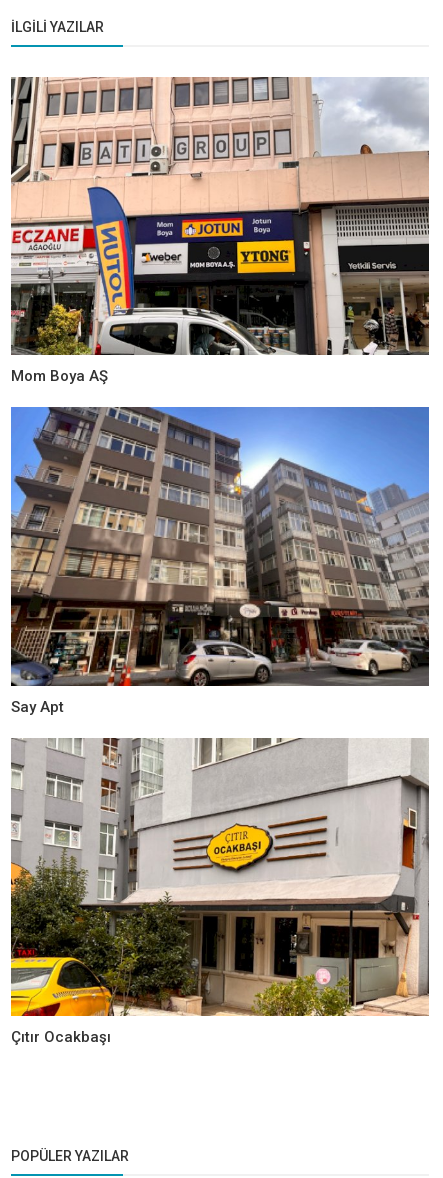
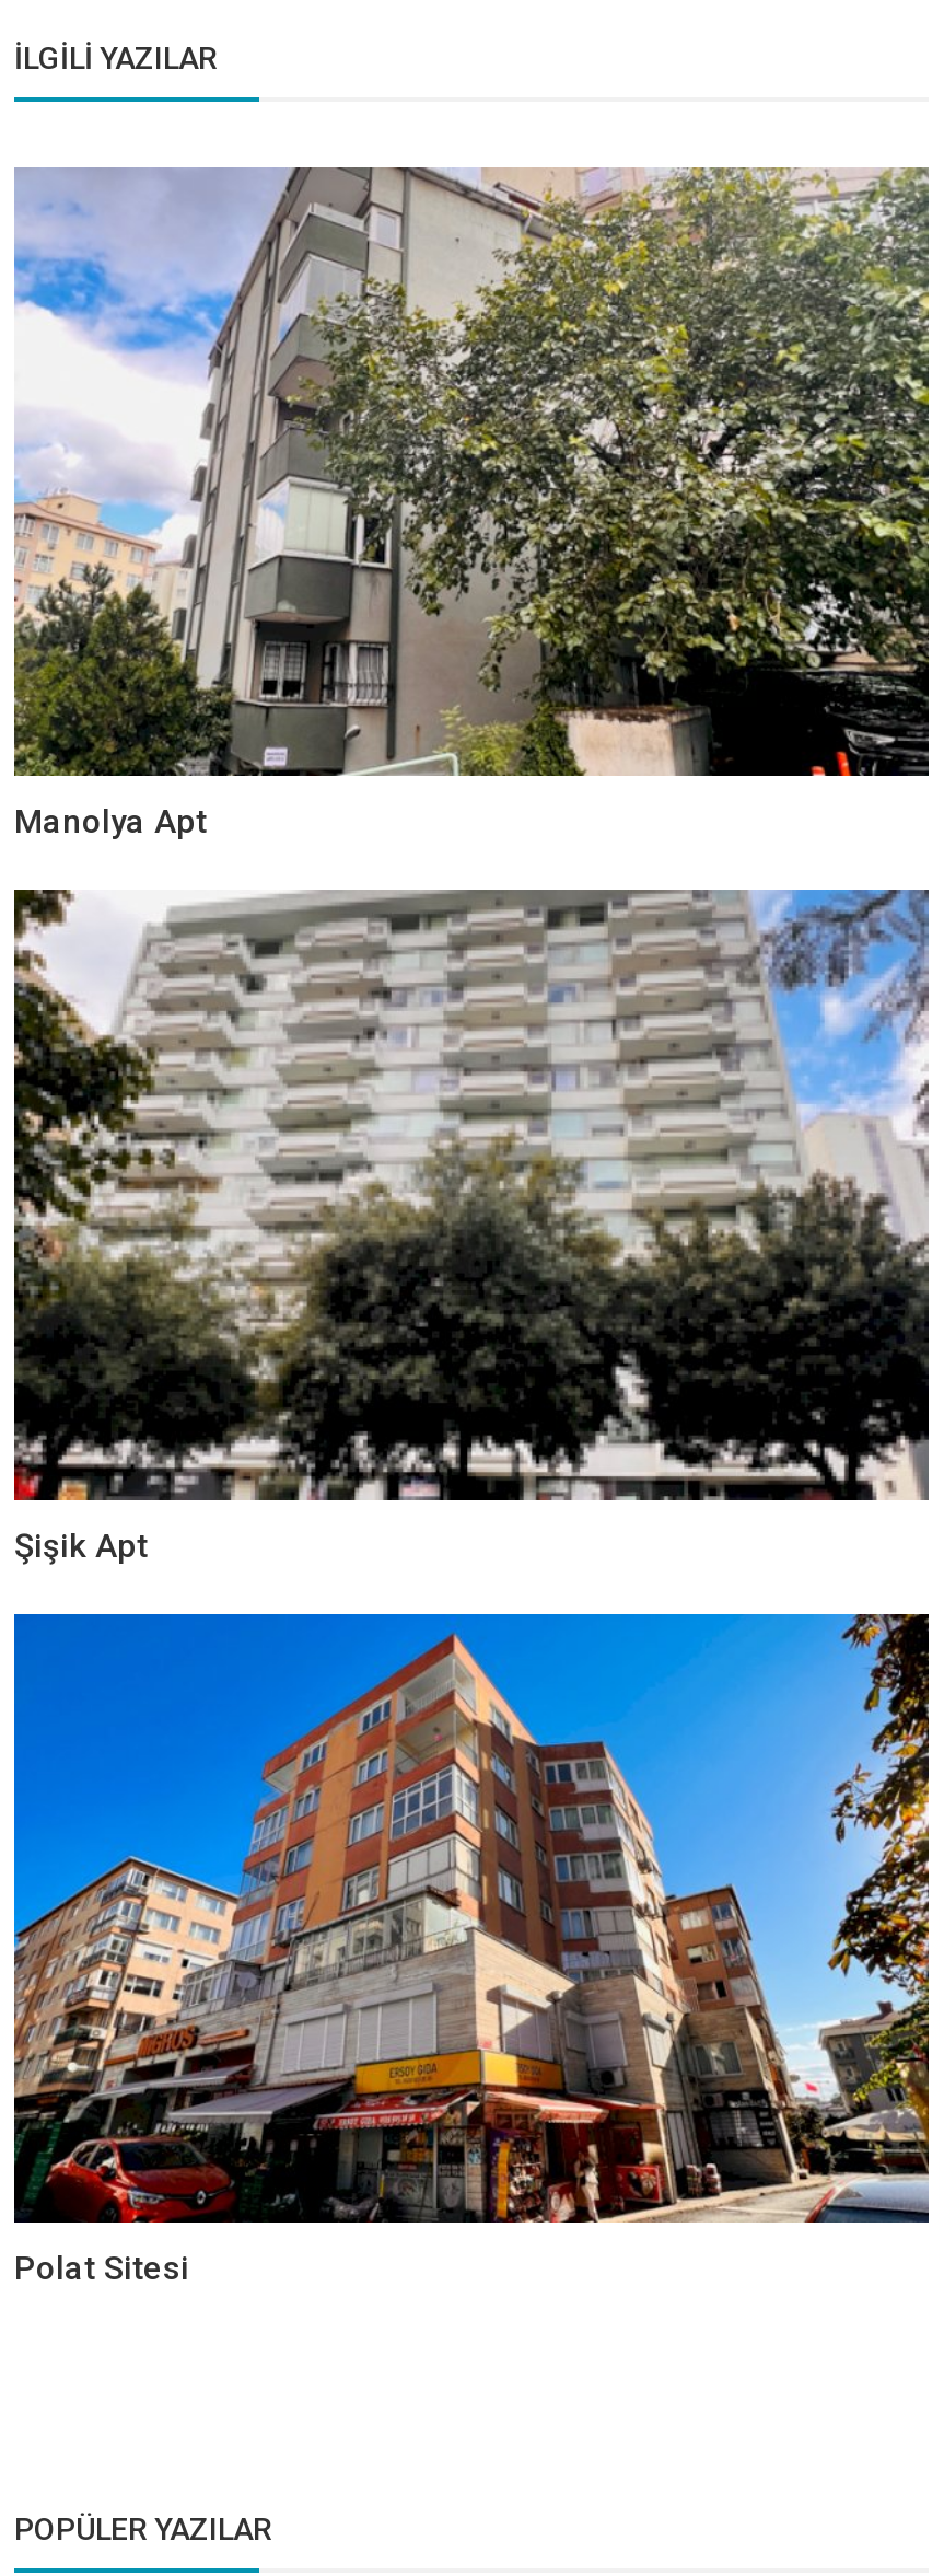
- [image]
- Mom Boya AŞ
+ [image]
+ Manolya Apt

- [image]
- Say Apt
+ [image]
+ Şişik Apt

- [image]
- Çıtır Ocakbaşı
+ [image]
+ Polat Sitesi
